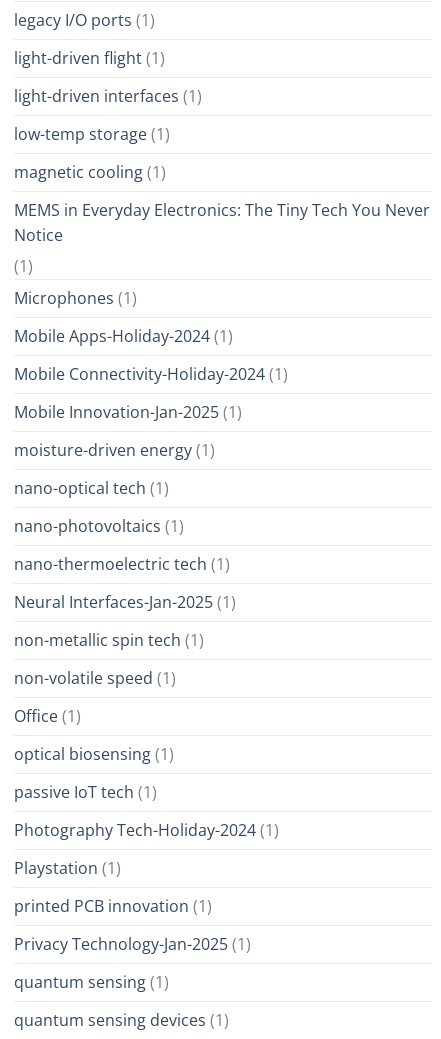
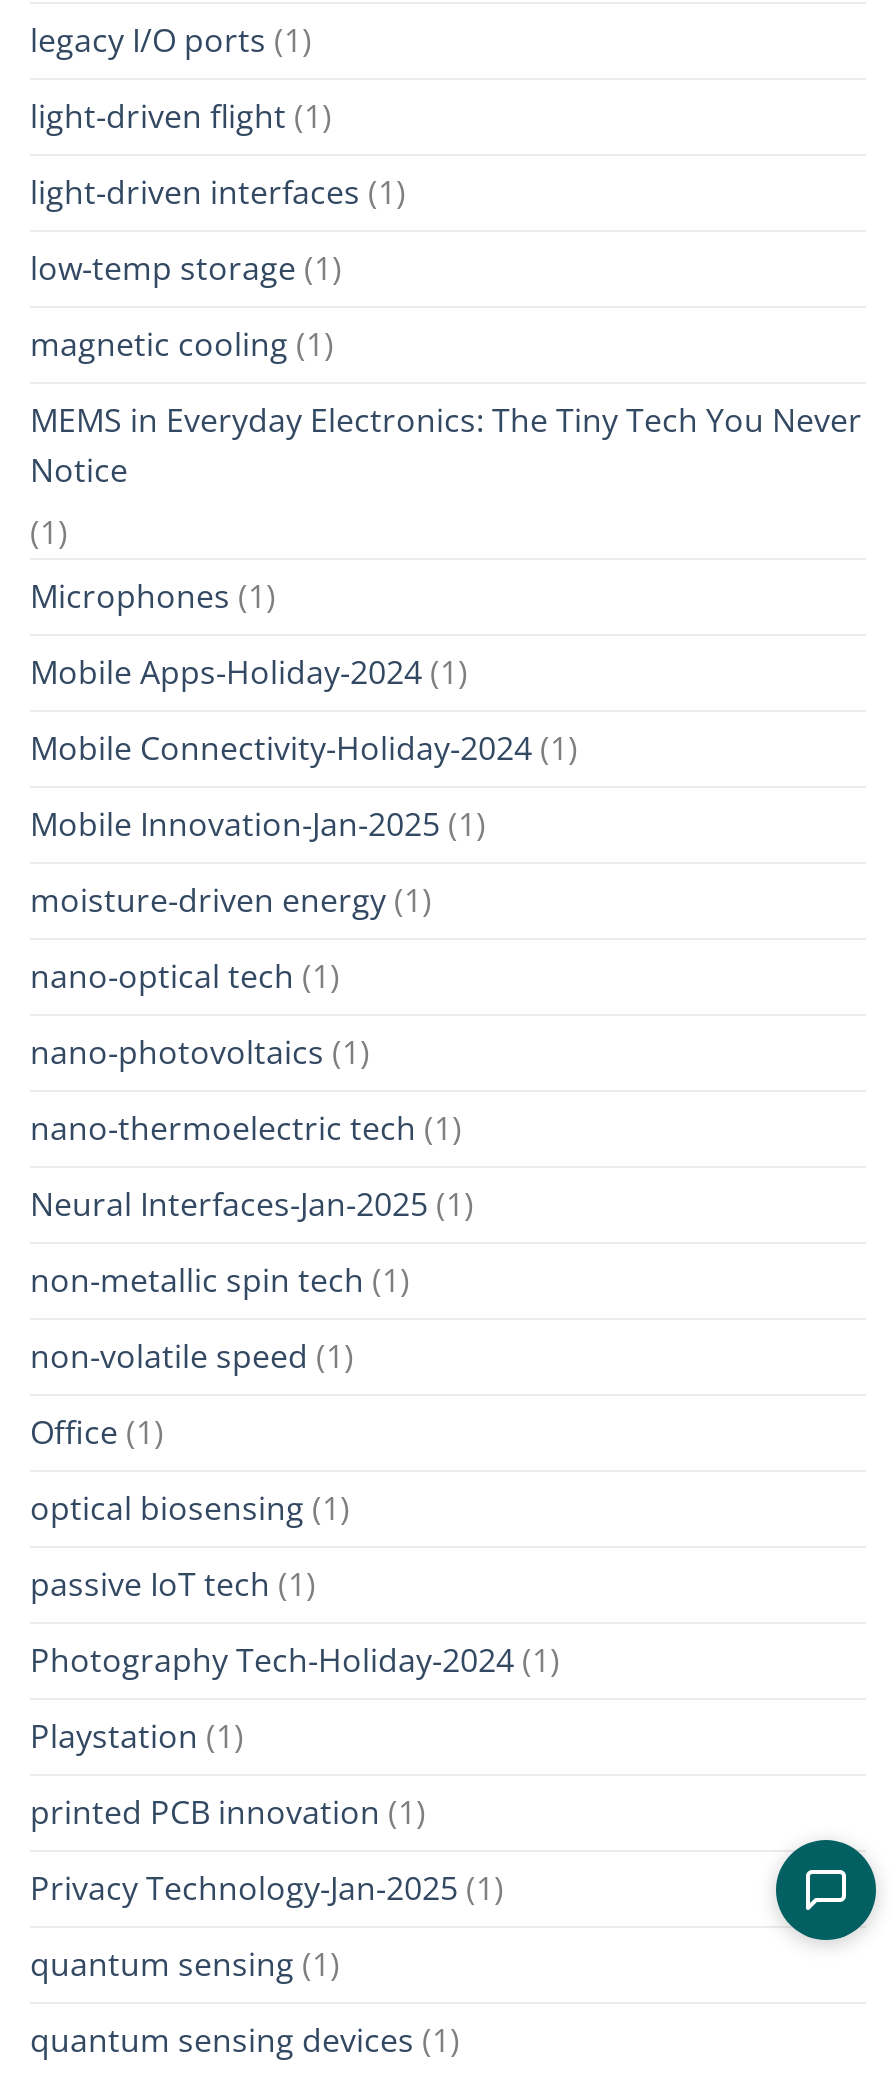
+ [image]
